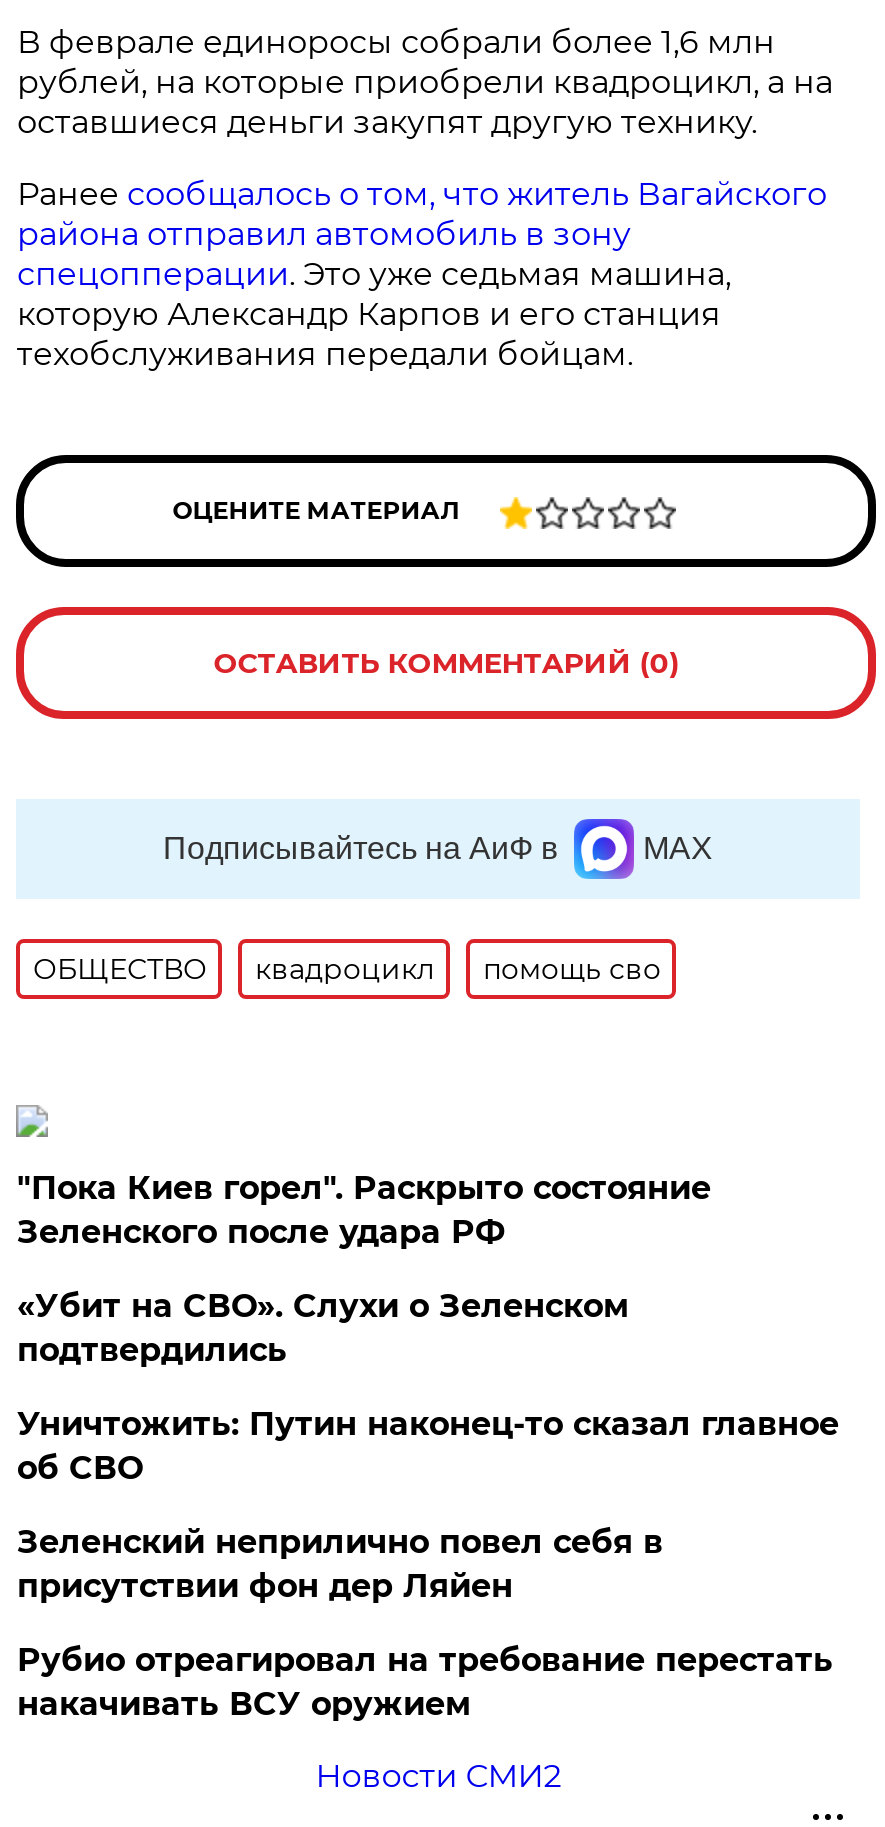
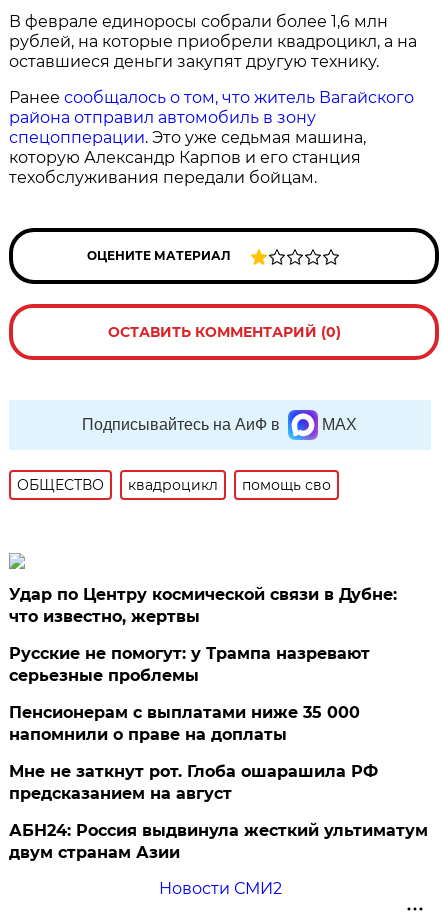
- "Пока Киев горел". Раскрыто состояние
- Зеленского после удара РФ
+ Удар по Центру космической связи в Дубне:
+ что известно, жертвы

- «Убит на СВО». Слухи о Зеленском
- подтвердились
+ Русские не помогут: у Трампа назревают
+ серьезные проблемы

- Уничтожить: Путин наконец-то сказал главное
- об СВО
+ Пенсионерам с выплатами ниже 35 000
+ напомнили о праве на доплаты

- Зеленский неприлично повел cебя в
- присутствии фон дер Ляйен
+ Мне не заткнут рот. Глоба ошарашила РФ
+ предсказанием на август

- Рубио отреагировал на требование перестать
- накачивать ВСУ оружием
+ АБН24: Россия выдвинула жесткий ультиматум
+ двум странам Азии
